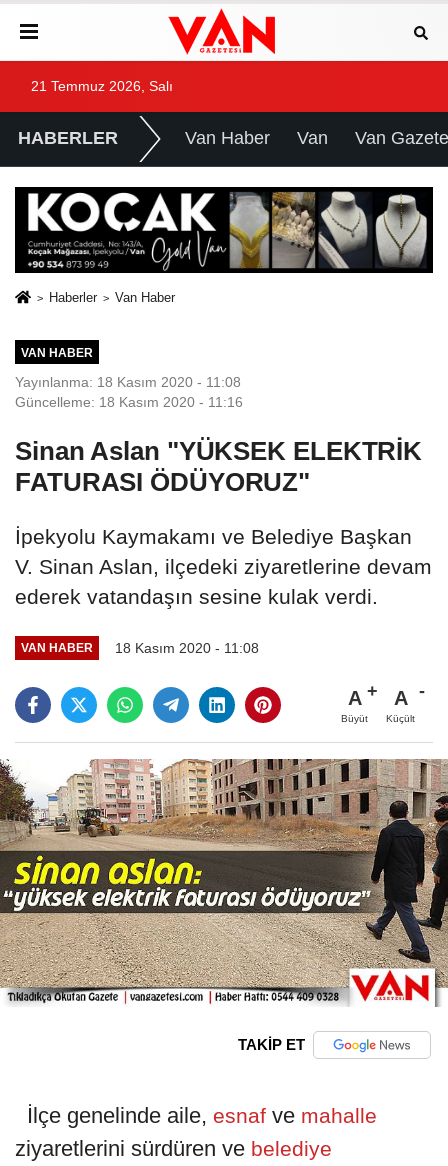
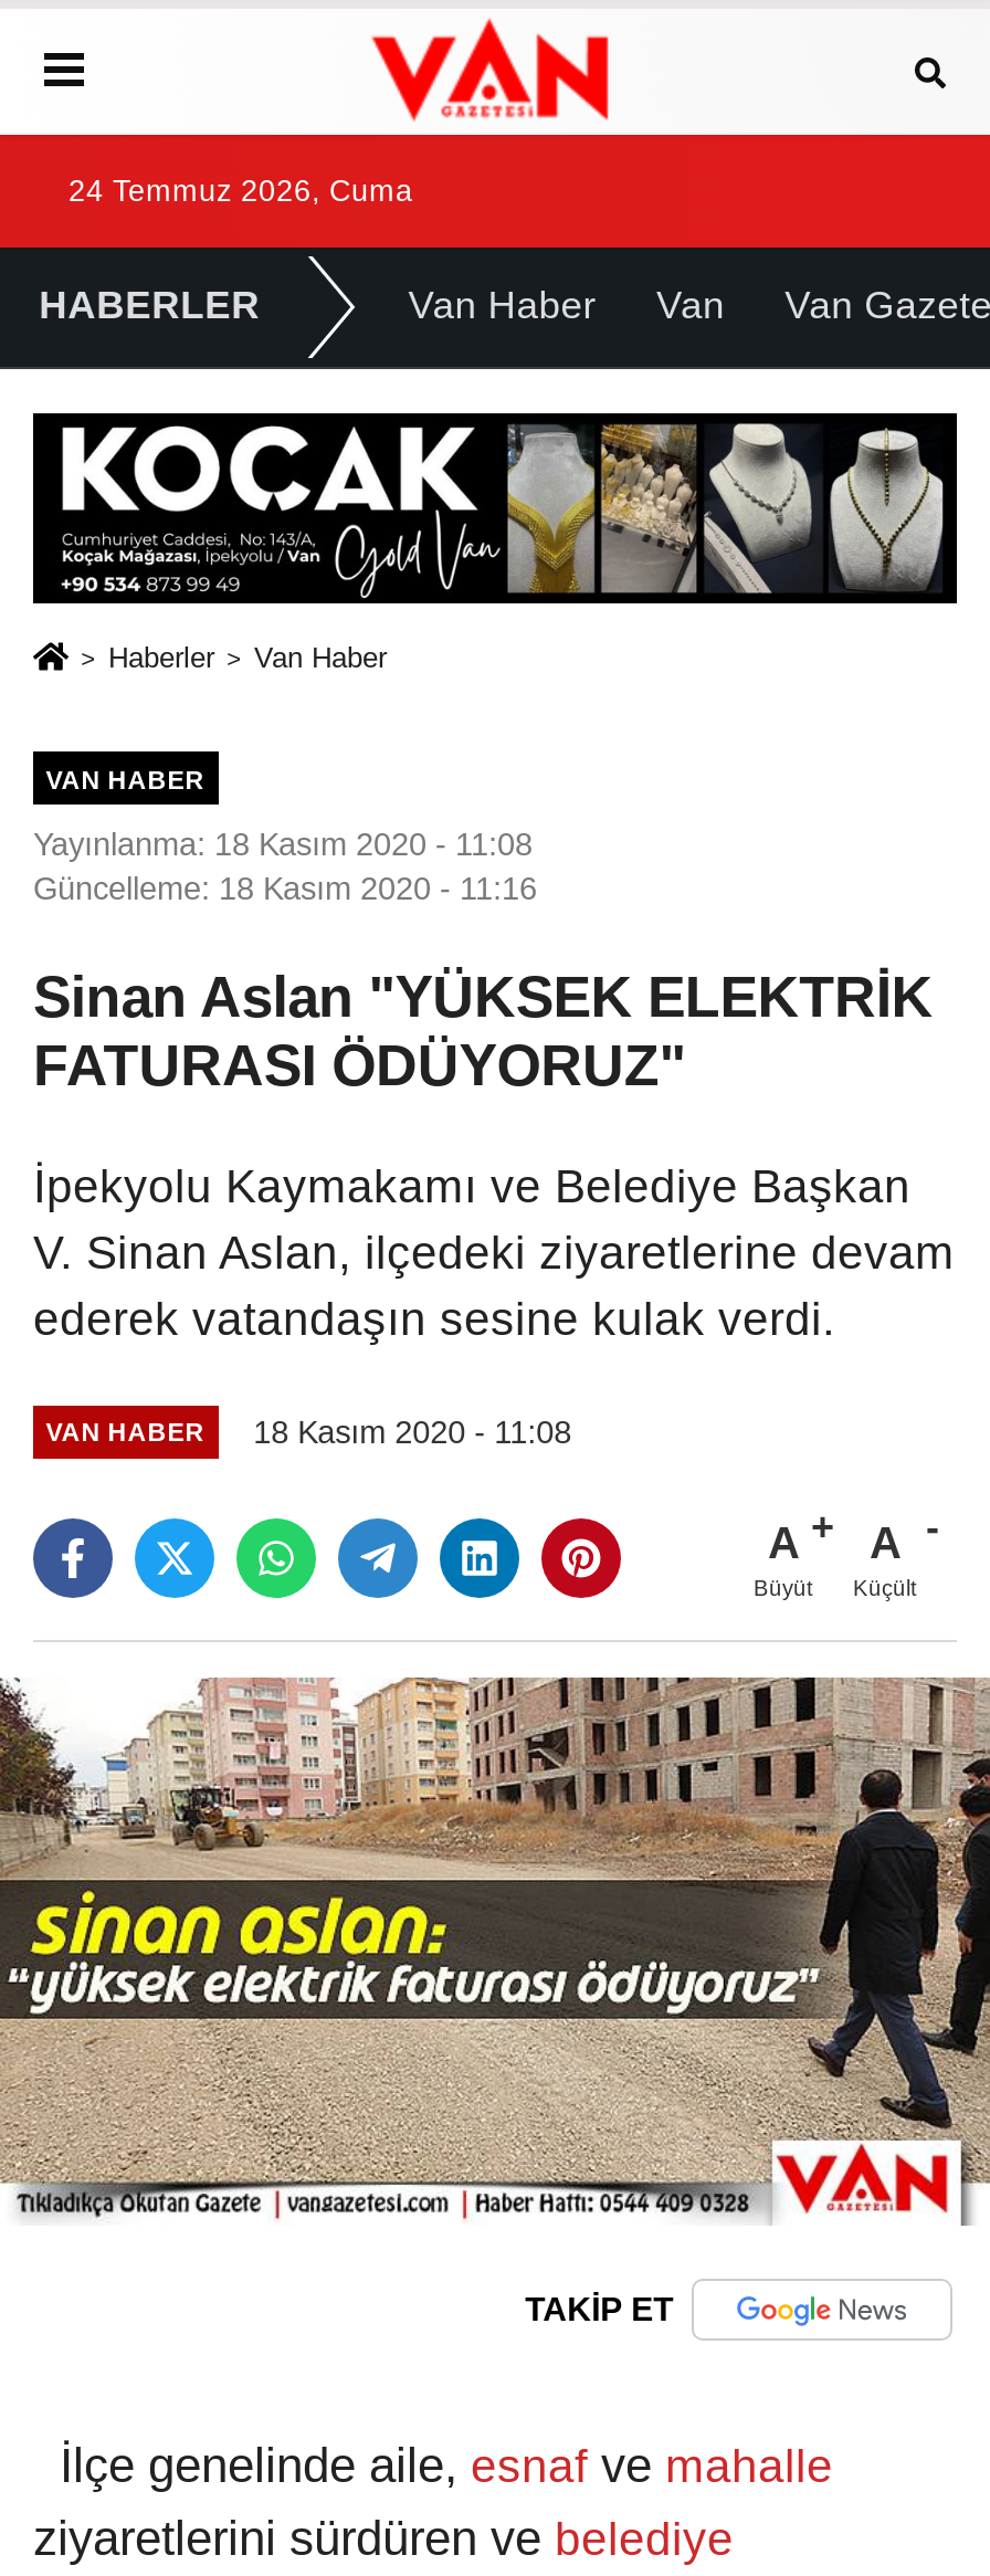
- 21 Temmuz 2026, Salı
+ 24 Temmuz 2026, Cuma
